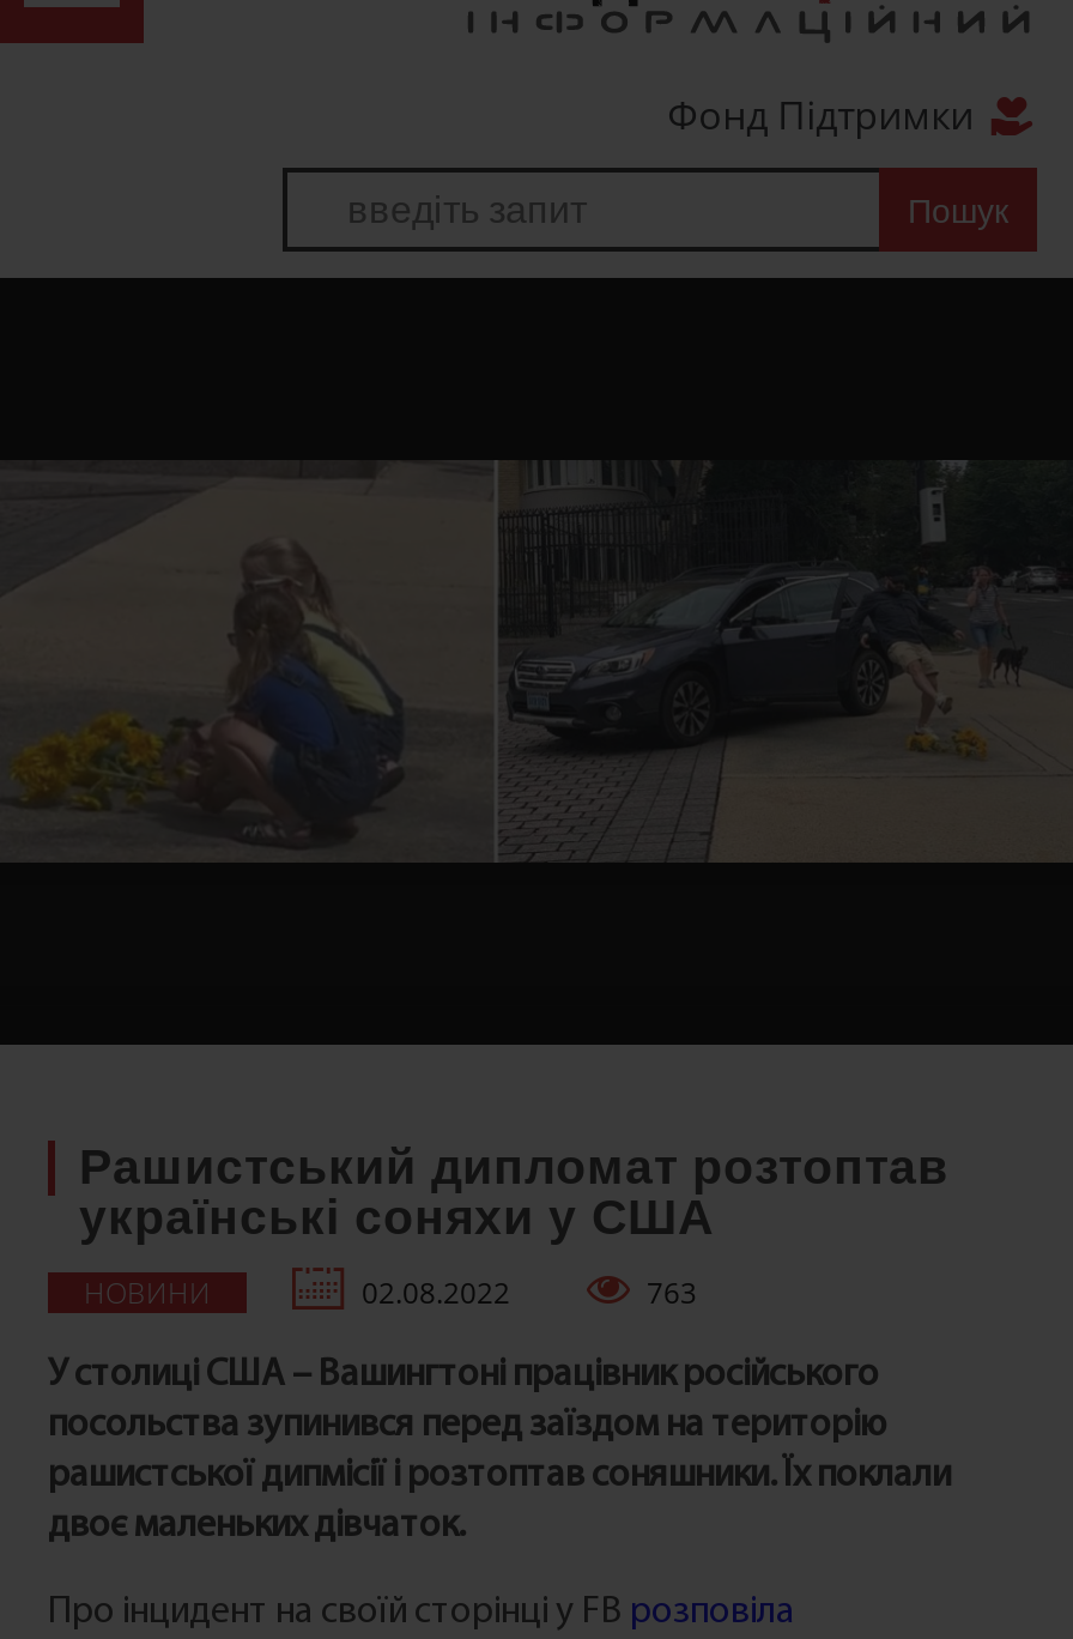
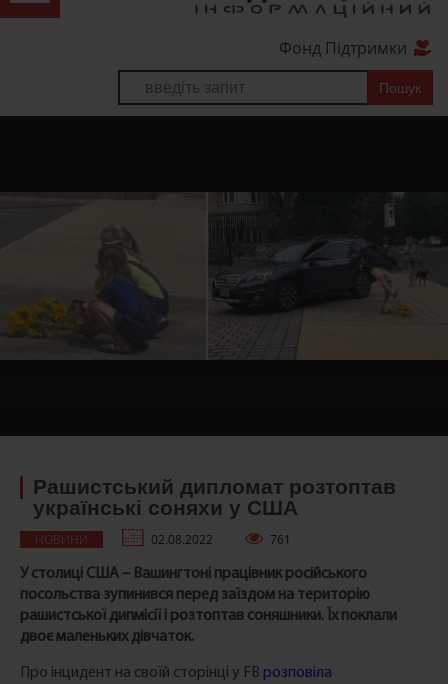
- 763
+ 761
